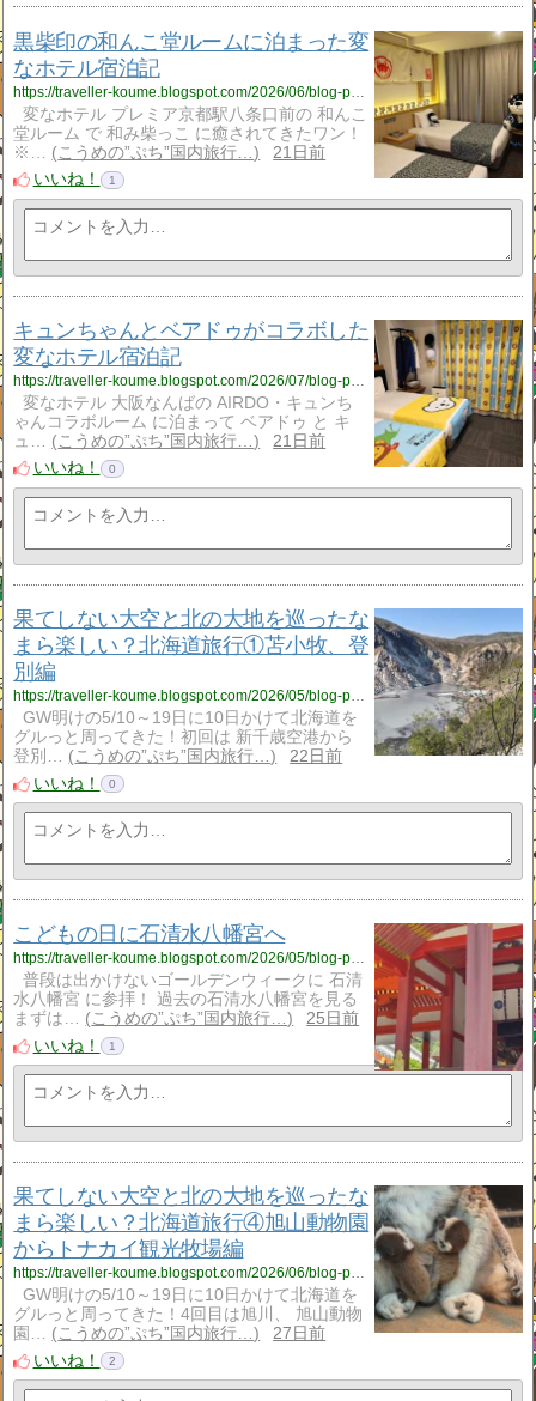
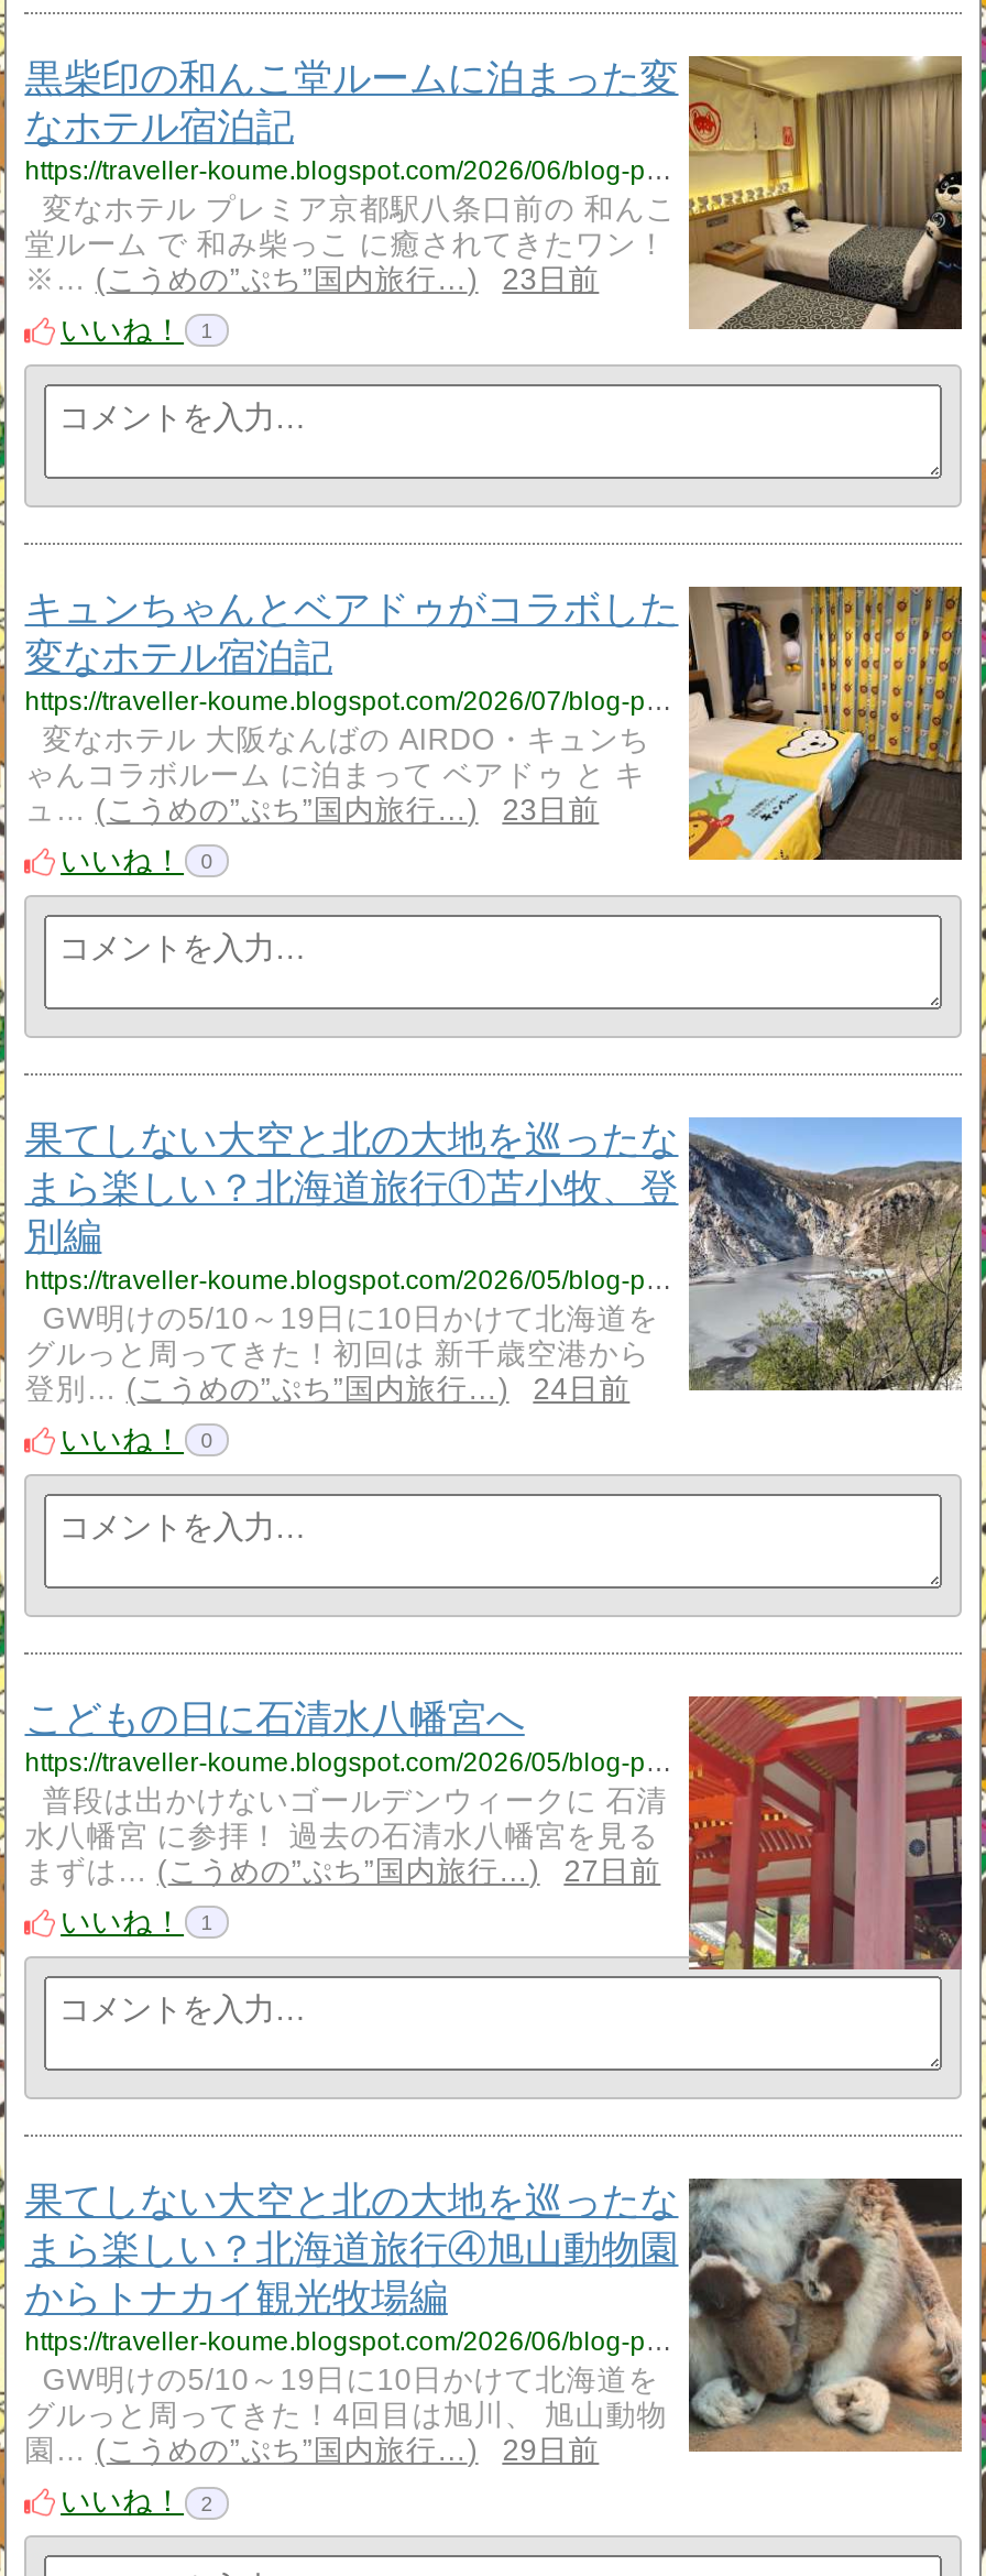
- 21日前
+ 23日前

- 21日前
+ 23日前

- 22日前
+ 24日前

- 25日前
+ 27日前

- 27日前
+ 29日前
